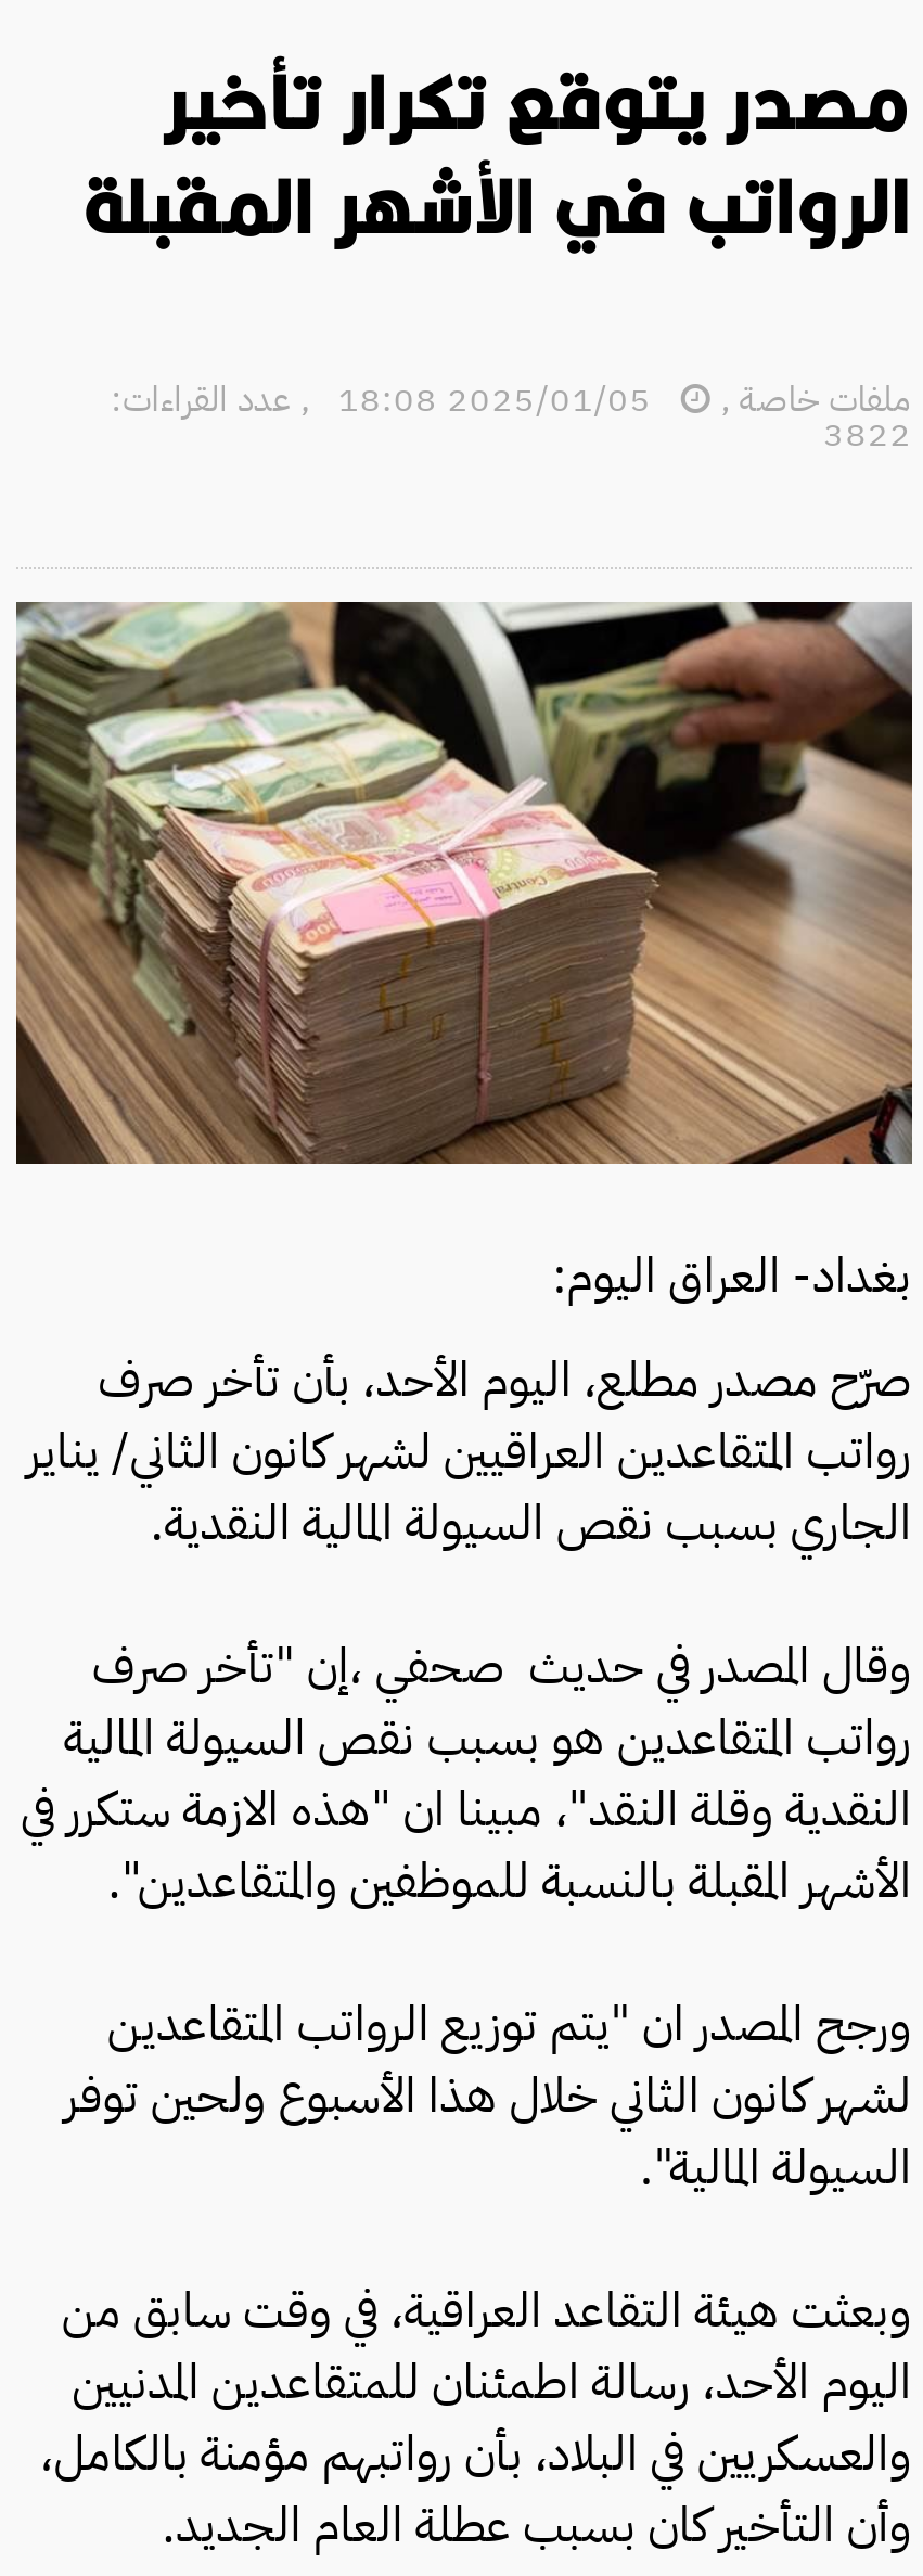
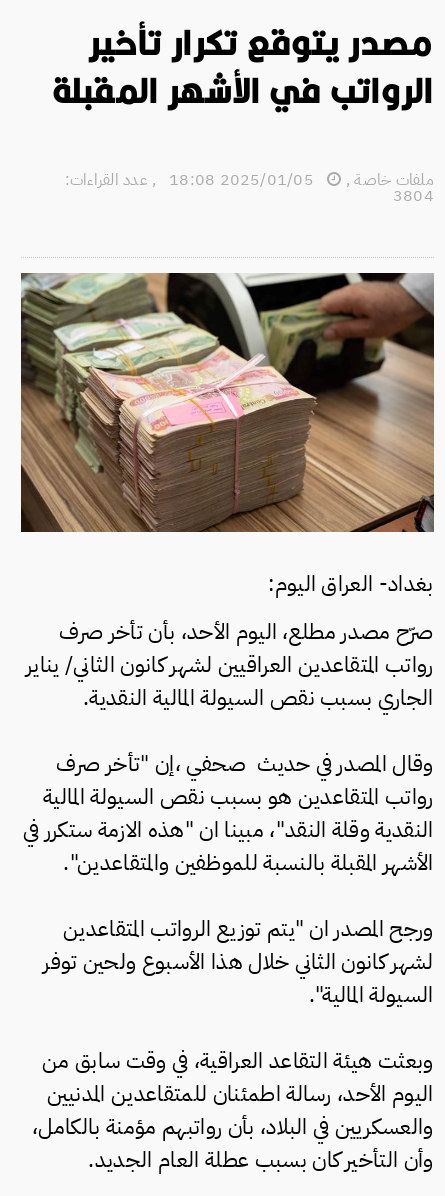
- 3822
+ 3804
